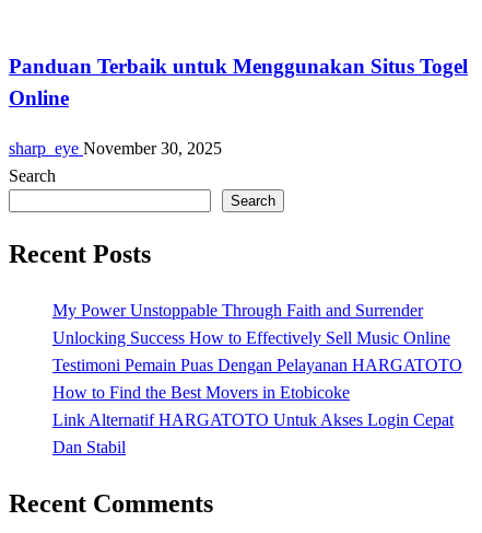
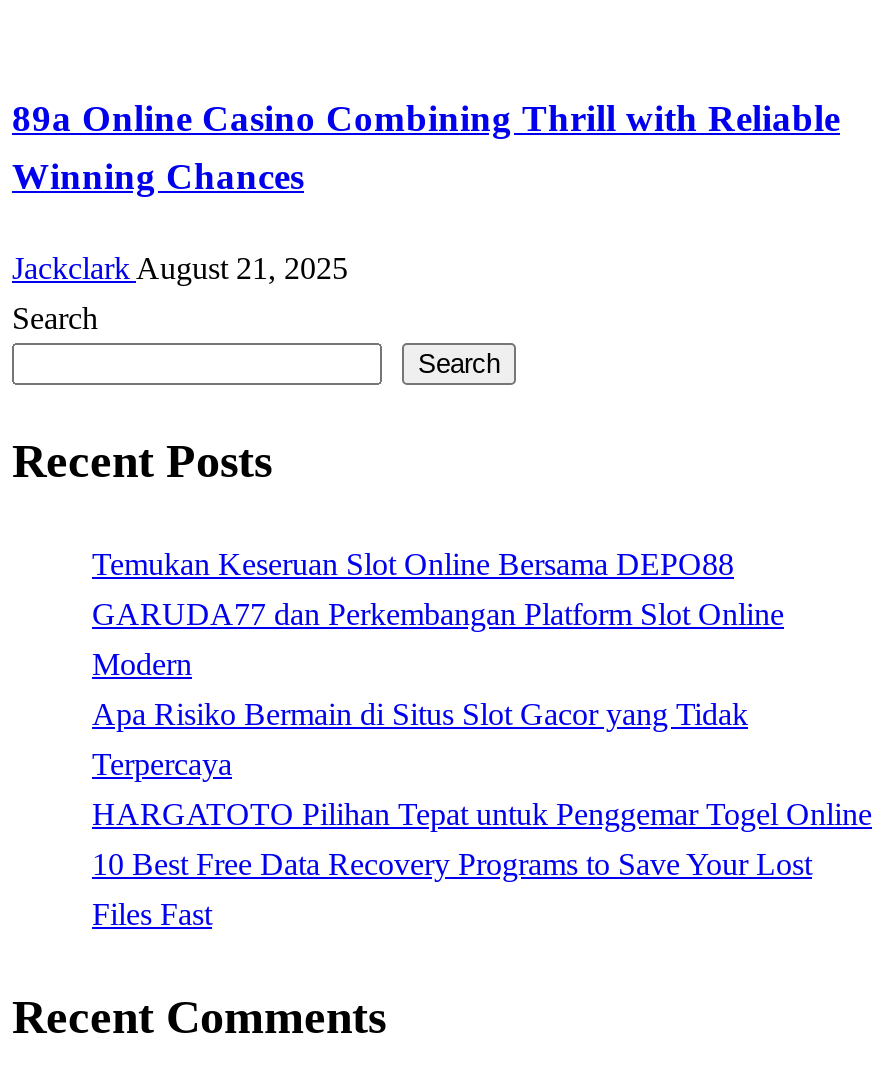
- Panduan Terbaik untuk Menggunakan Situs Togel
- Online
+ 89a Online Casino Combining Thrill with Reliable
+ Winning Chances

- sharp_eye November 30, 2025
+ Jackclark August 21, 2025

- My Power Unstoppable Through Faith and Surrender
- Unlocking Success How to Effectively Sell Music Online
- Testimoni Pemain Puas Dengan Pelayanan HARGATOTO
- How to Find the Best Movers in Etobicoke
- Link Alternatif HARGATOTO Untuk Akses Login Cepat
- Dan Stabil
+ Temukan Keseruan Slot Online Bersama DEPO88
+ GARUDA77 dan Perkembangan Platform Slot Online
+ Modern
+ Apa Risiko Bermain di Situs Slot Gacor yang Tidak
+ Terpercaya
+ HARGATOTO Pilihan Tepat untuk Penggemar Togel Online
+ 10 Best Free Data Recovery Programs to Save Your Lost
+ Files Fast
